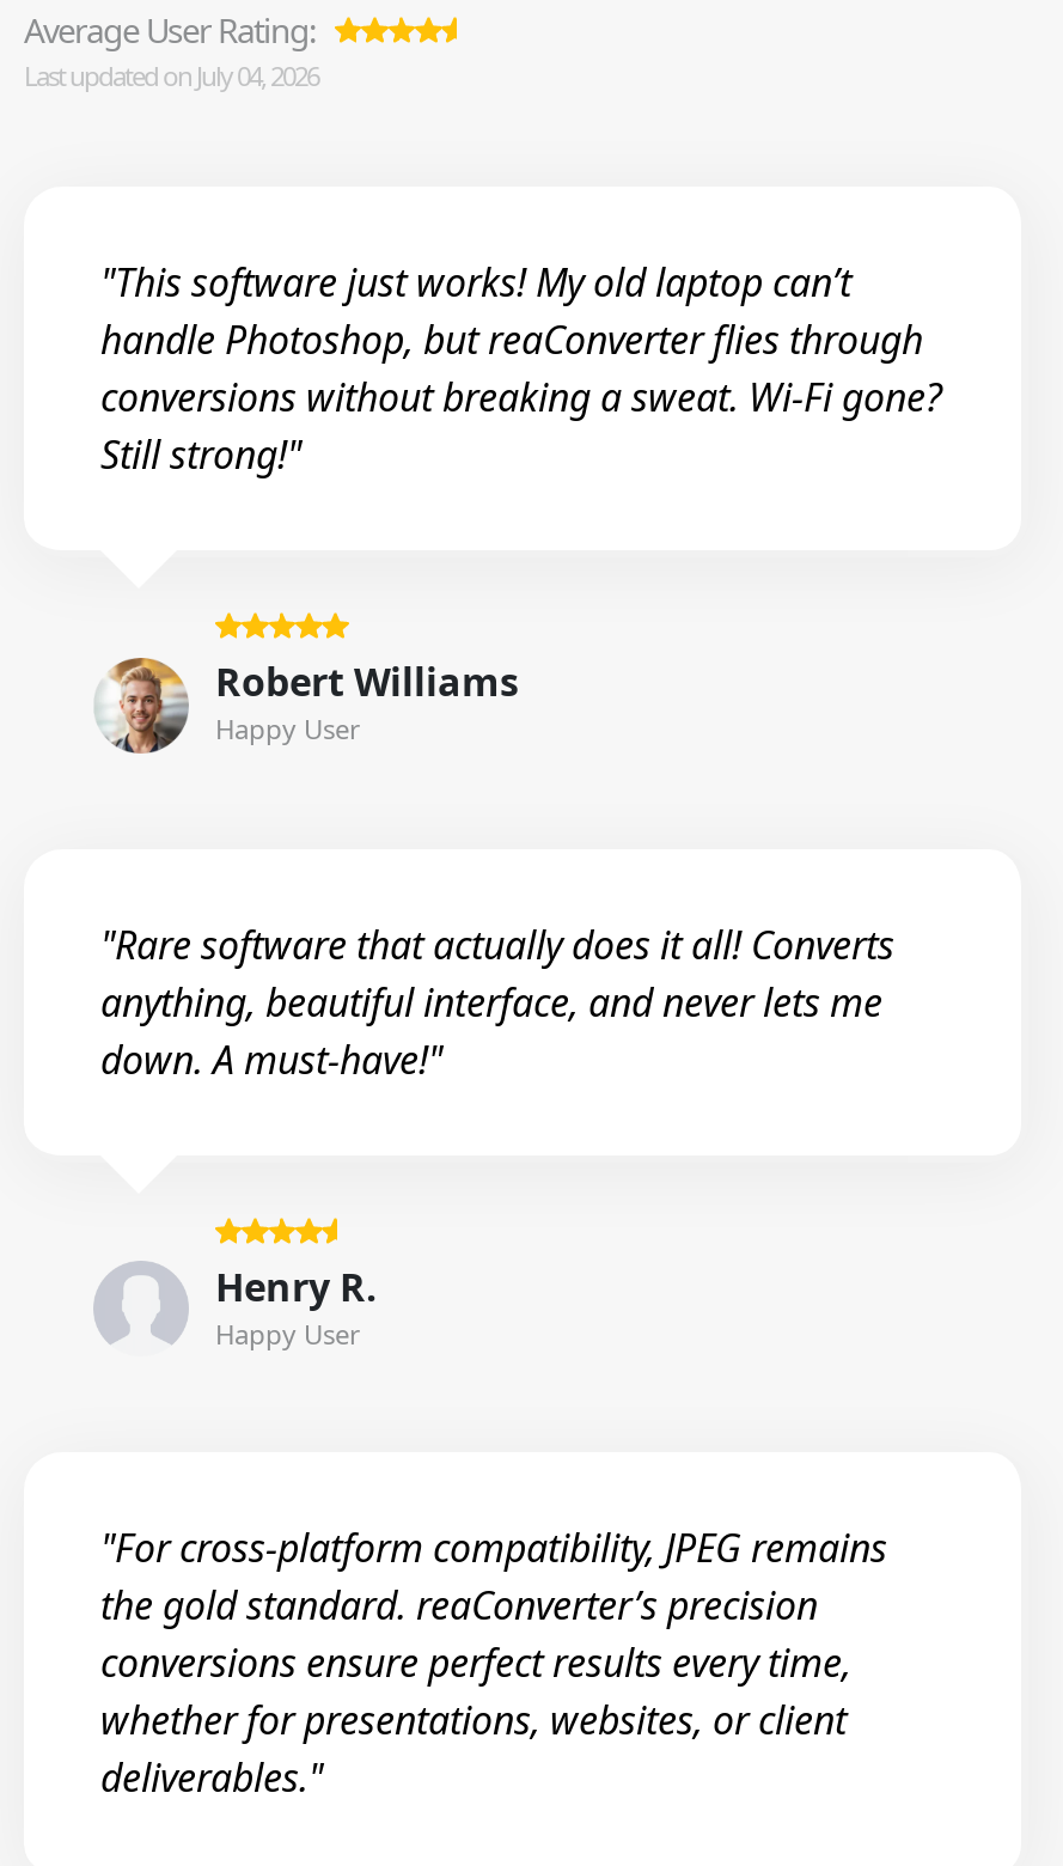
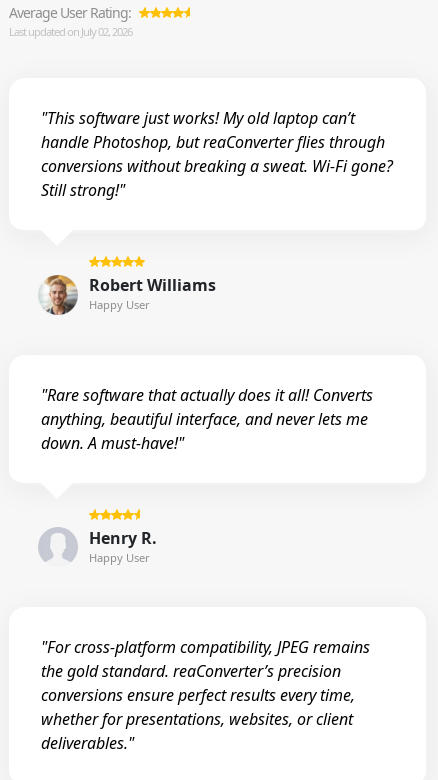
- Last updated on July 04, 2026
+ Last updated on July 02, 2026
